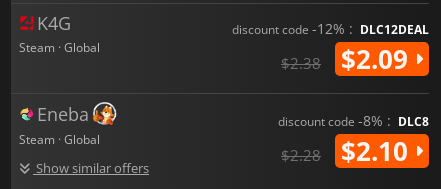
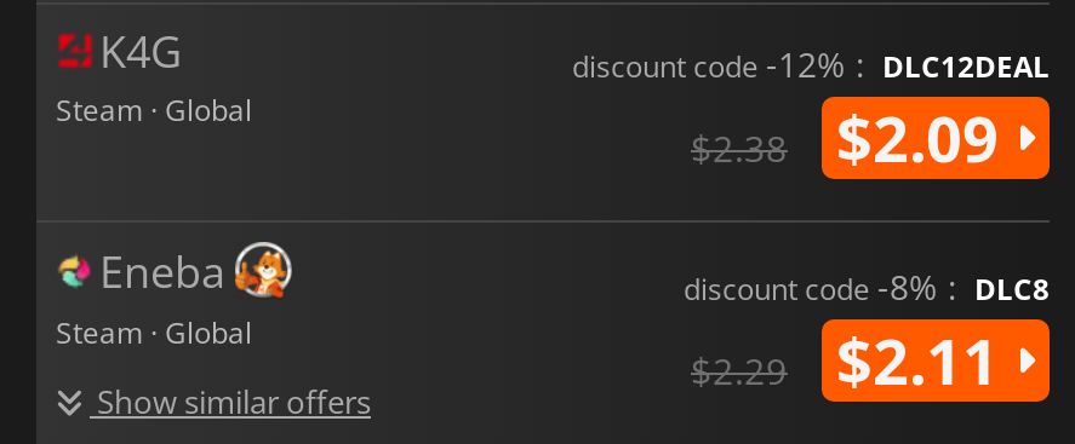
- $2.10
+ $2.11

- $2.28
+ $2.29
